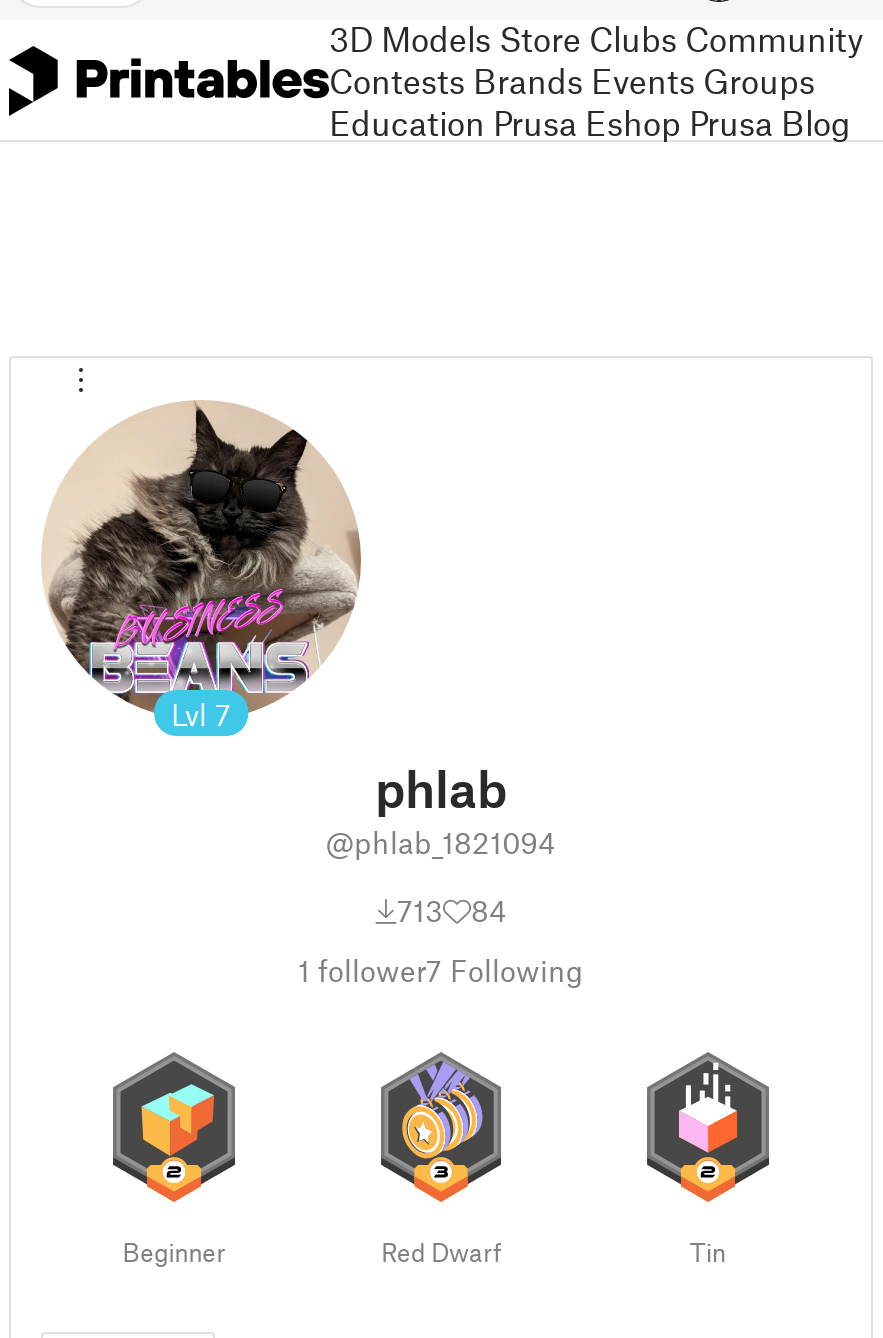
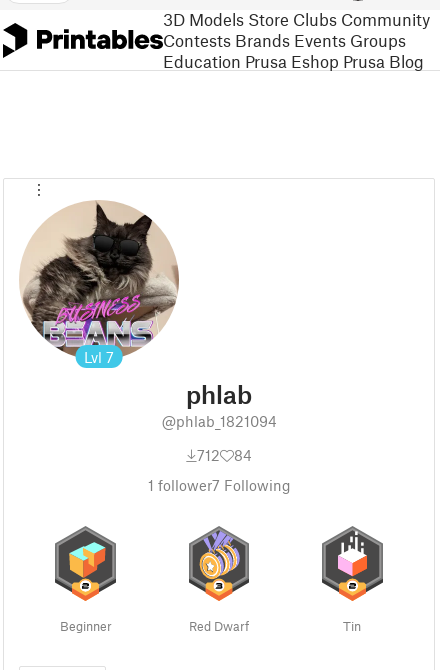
- 713 84
+ 712 84
